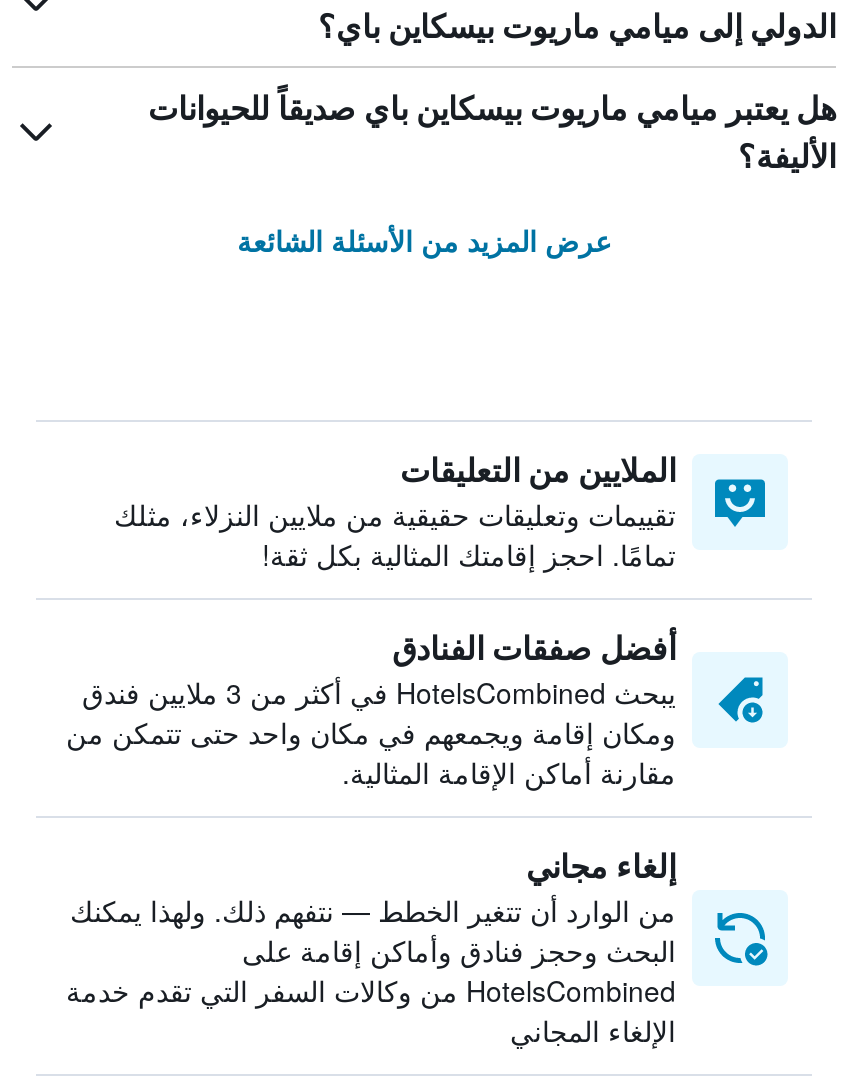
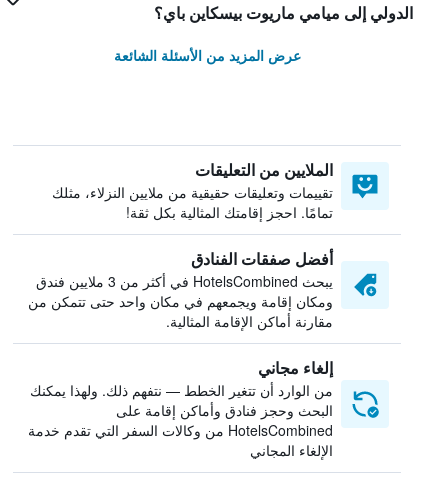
- هل يعتبر ميامي ماريوت بيسكاين باي صديقاً للحيوانات
- الأليفة؟
